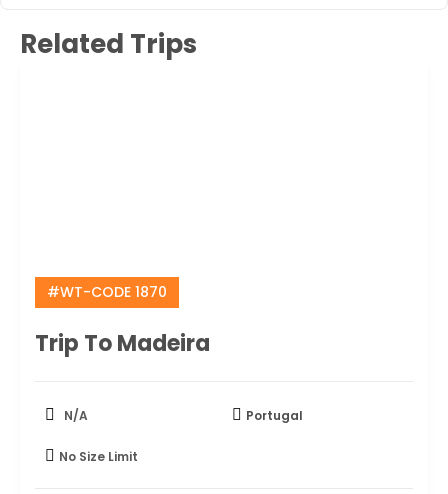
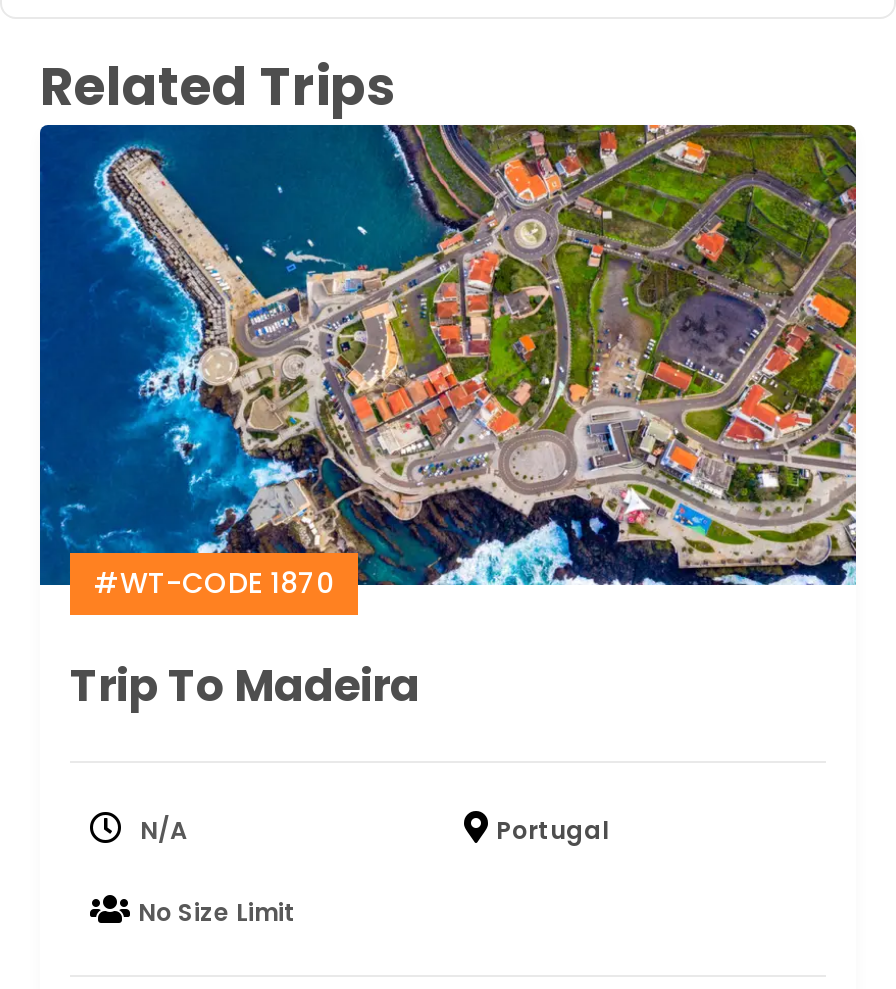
+ [image]
